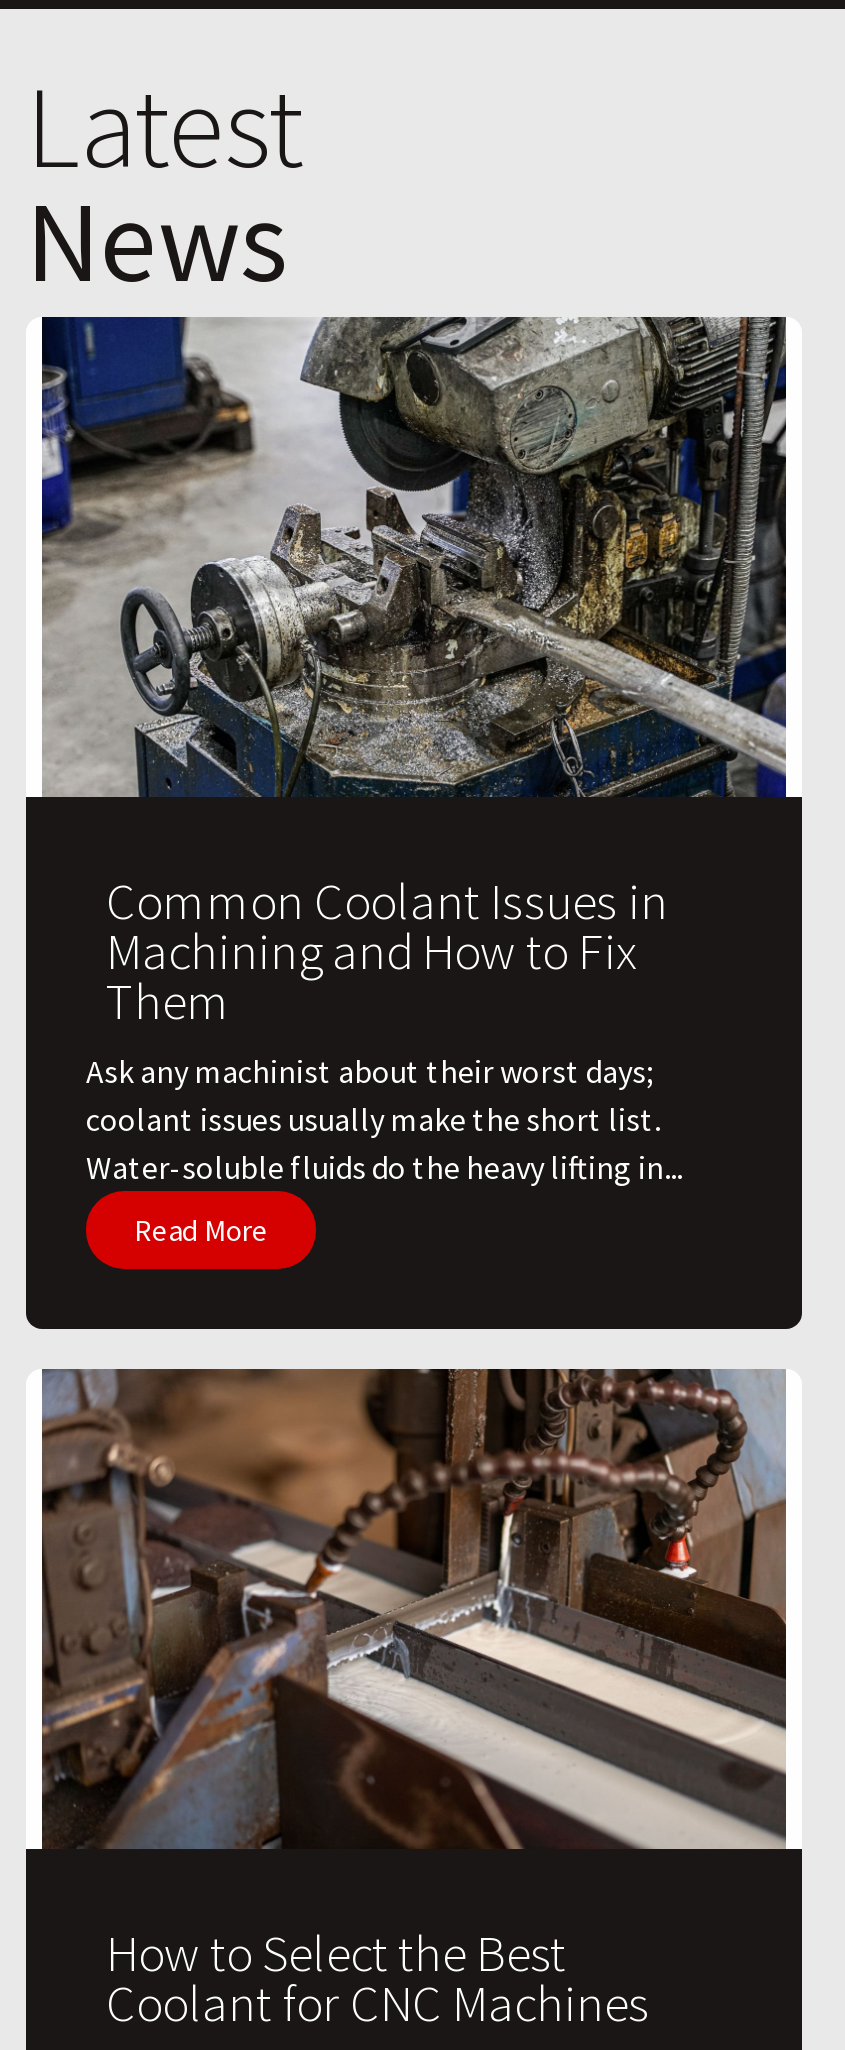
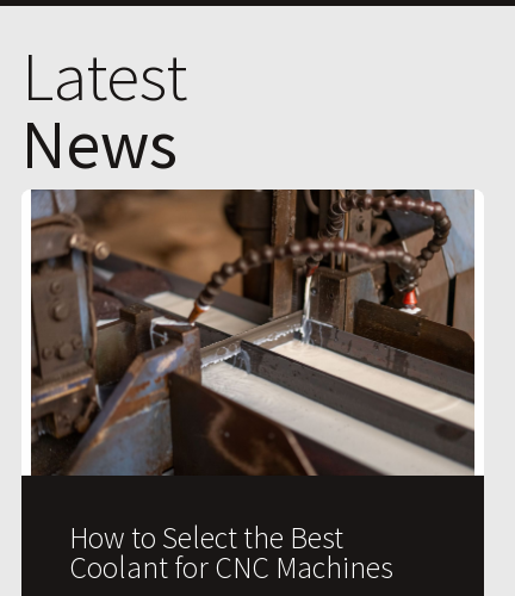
- [image]
- Common Coolant Issues in
- Machining and How to Fix
- Them
- Ask any machinist about their worst days;
- coolant issues usually make the short list.
- Water-soluble fluids do the heavy lifting in...
- Read More
